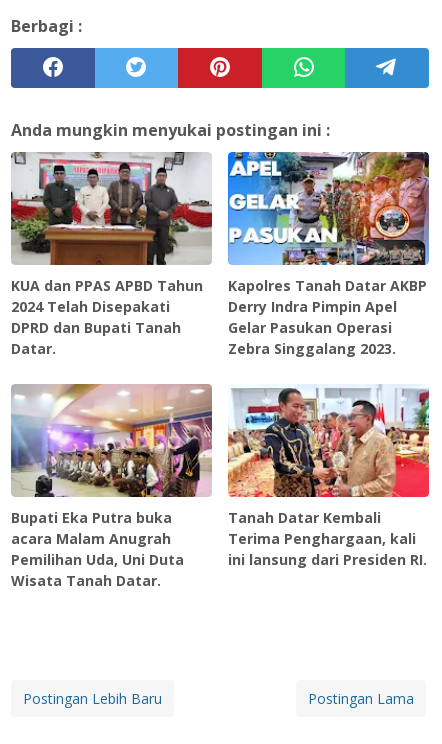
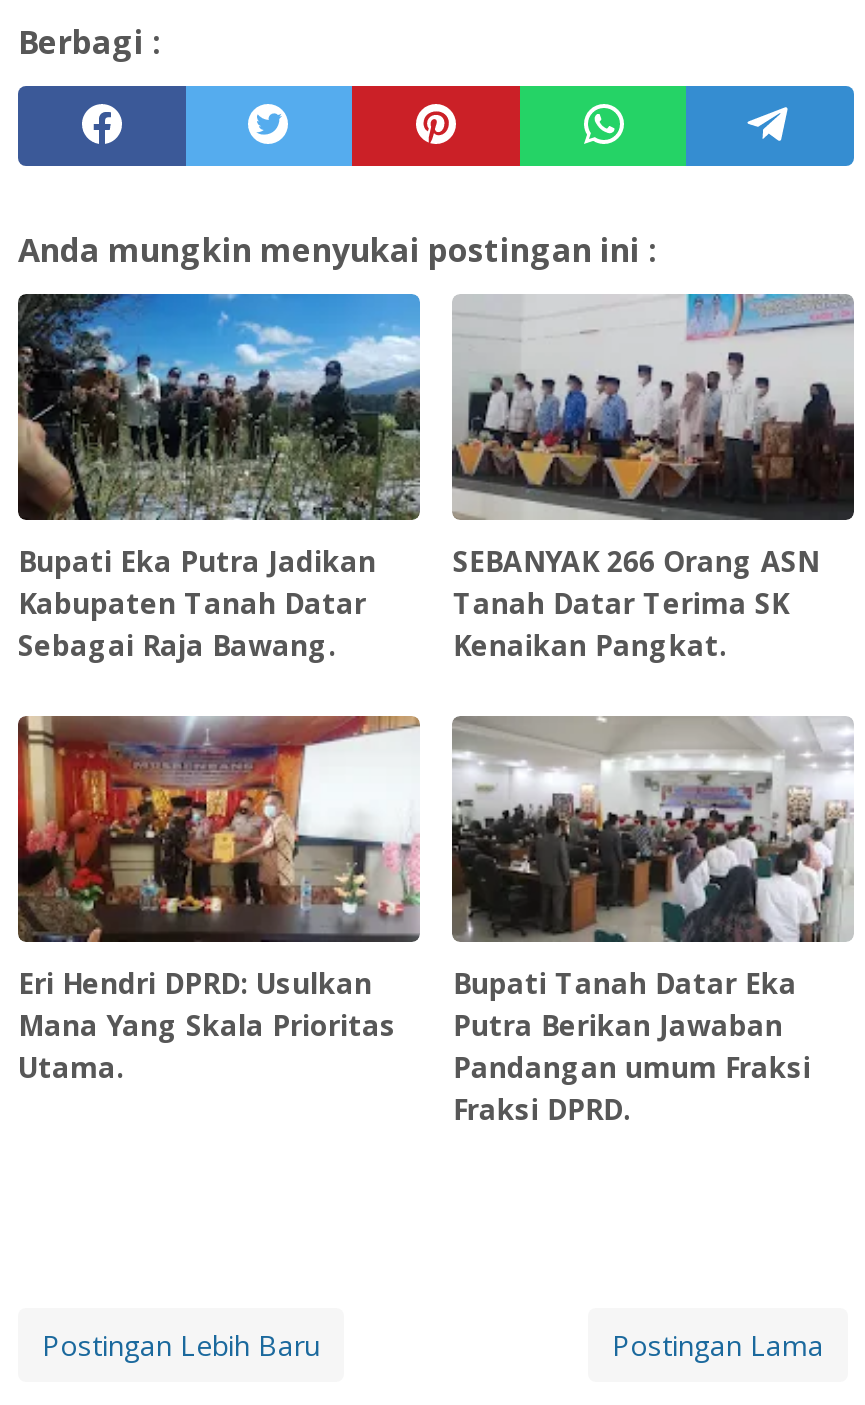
- [image]
- KUA dan PPAS APBD Tahun
- 2024 Telah Disepakati
- DPRD dan Bupati Tanah
- Datar.
+ [image]
+ Bupati Eka Putra Jadikan
+ Kabupaten Tanah Datar
+ Sebagai Raja Bawang.

- [image]
- Kapolres Tanah Datar AKBP
- Derry Indra Pimpin Apel
- Gelar Pasukan Operasi
- Zebra Singgalang 2023.
+ [image]
+ SEBANYAK 266 Orang ASN
+ Tanah Datar Terima SK
+ Kenaikan Pangkat.

- [image]
- Bupati Eka Putra buka
- acara Malam Anugrah
- Pemilihan Uda, Uni Duta
- Wisata Tanah Datar.
+ [image]
+ Eri Hendri DPRD: Usulkan
+ Mana Yang Skala Prioritas
+ Utama.

- [image]
- Tanah Datar Kembali
- Terima Penghargaan, kali
- ini lansung dari Presiden RI.
+ [image]
+ Bupati Tanah Datar Eka
+ Putra Berikan Jawaban
+ Pandangan umum Fraksi
+ Fraksi DPRD.
